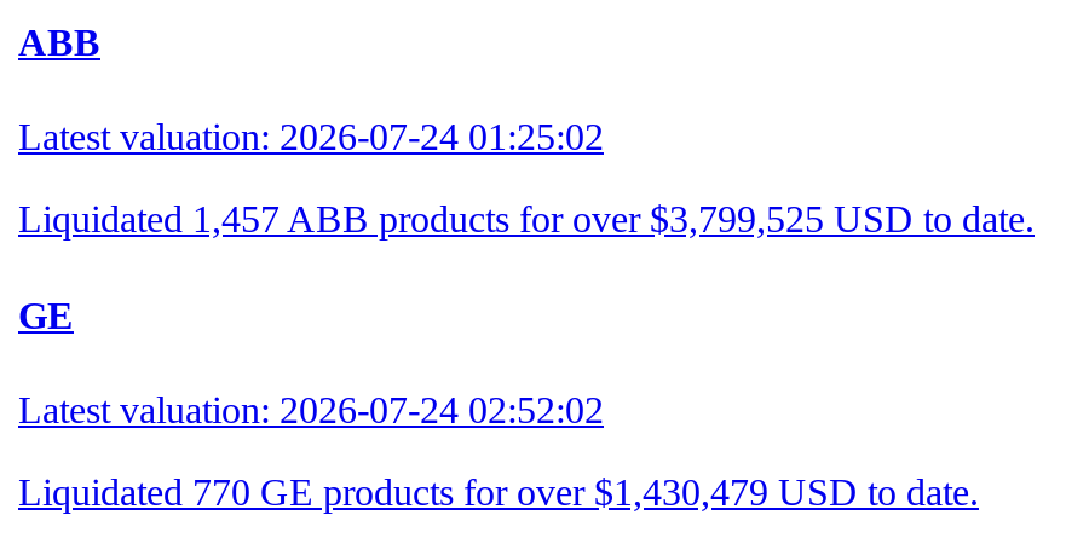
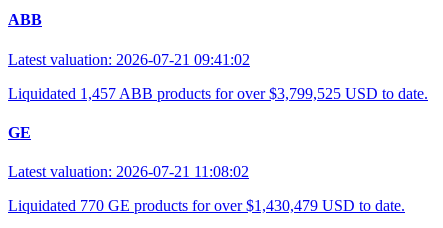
- Latest valuation: 2026-07-24 01:25:02
+ Latest valuation: 2026-07-21 09:41:02

- Latest valuation: 2026-07-24 02:52:02
+ Latest valuation: 2026-07-21 11:08:02
